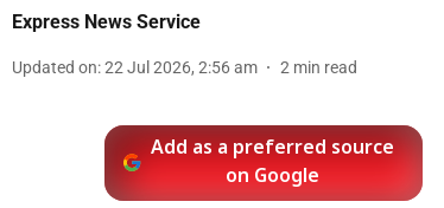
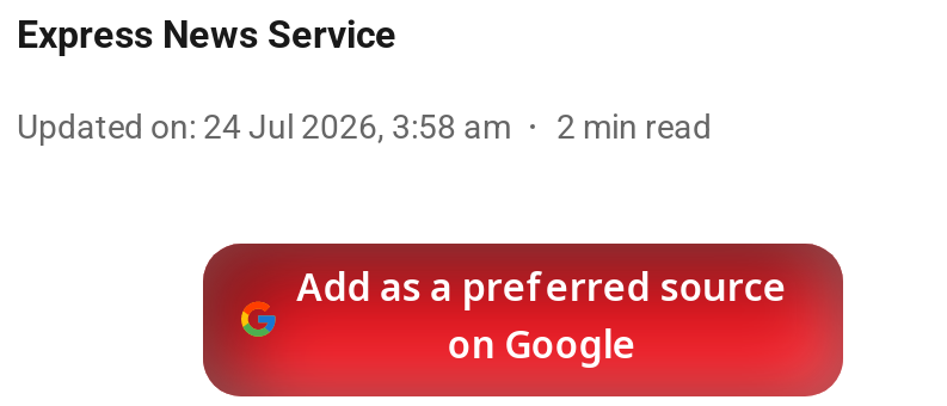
- Updated on: 22 Jul 2026, 2:56 am
+ Updated on: 24 Jul 2026, 3:58 am
